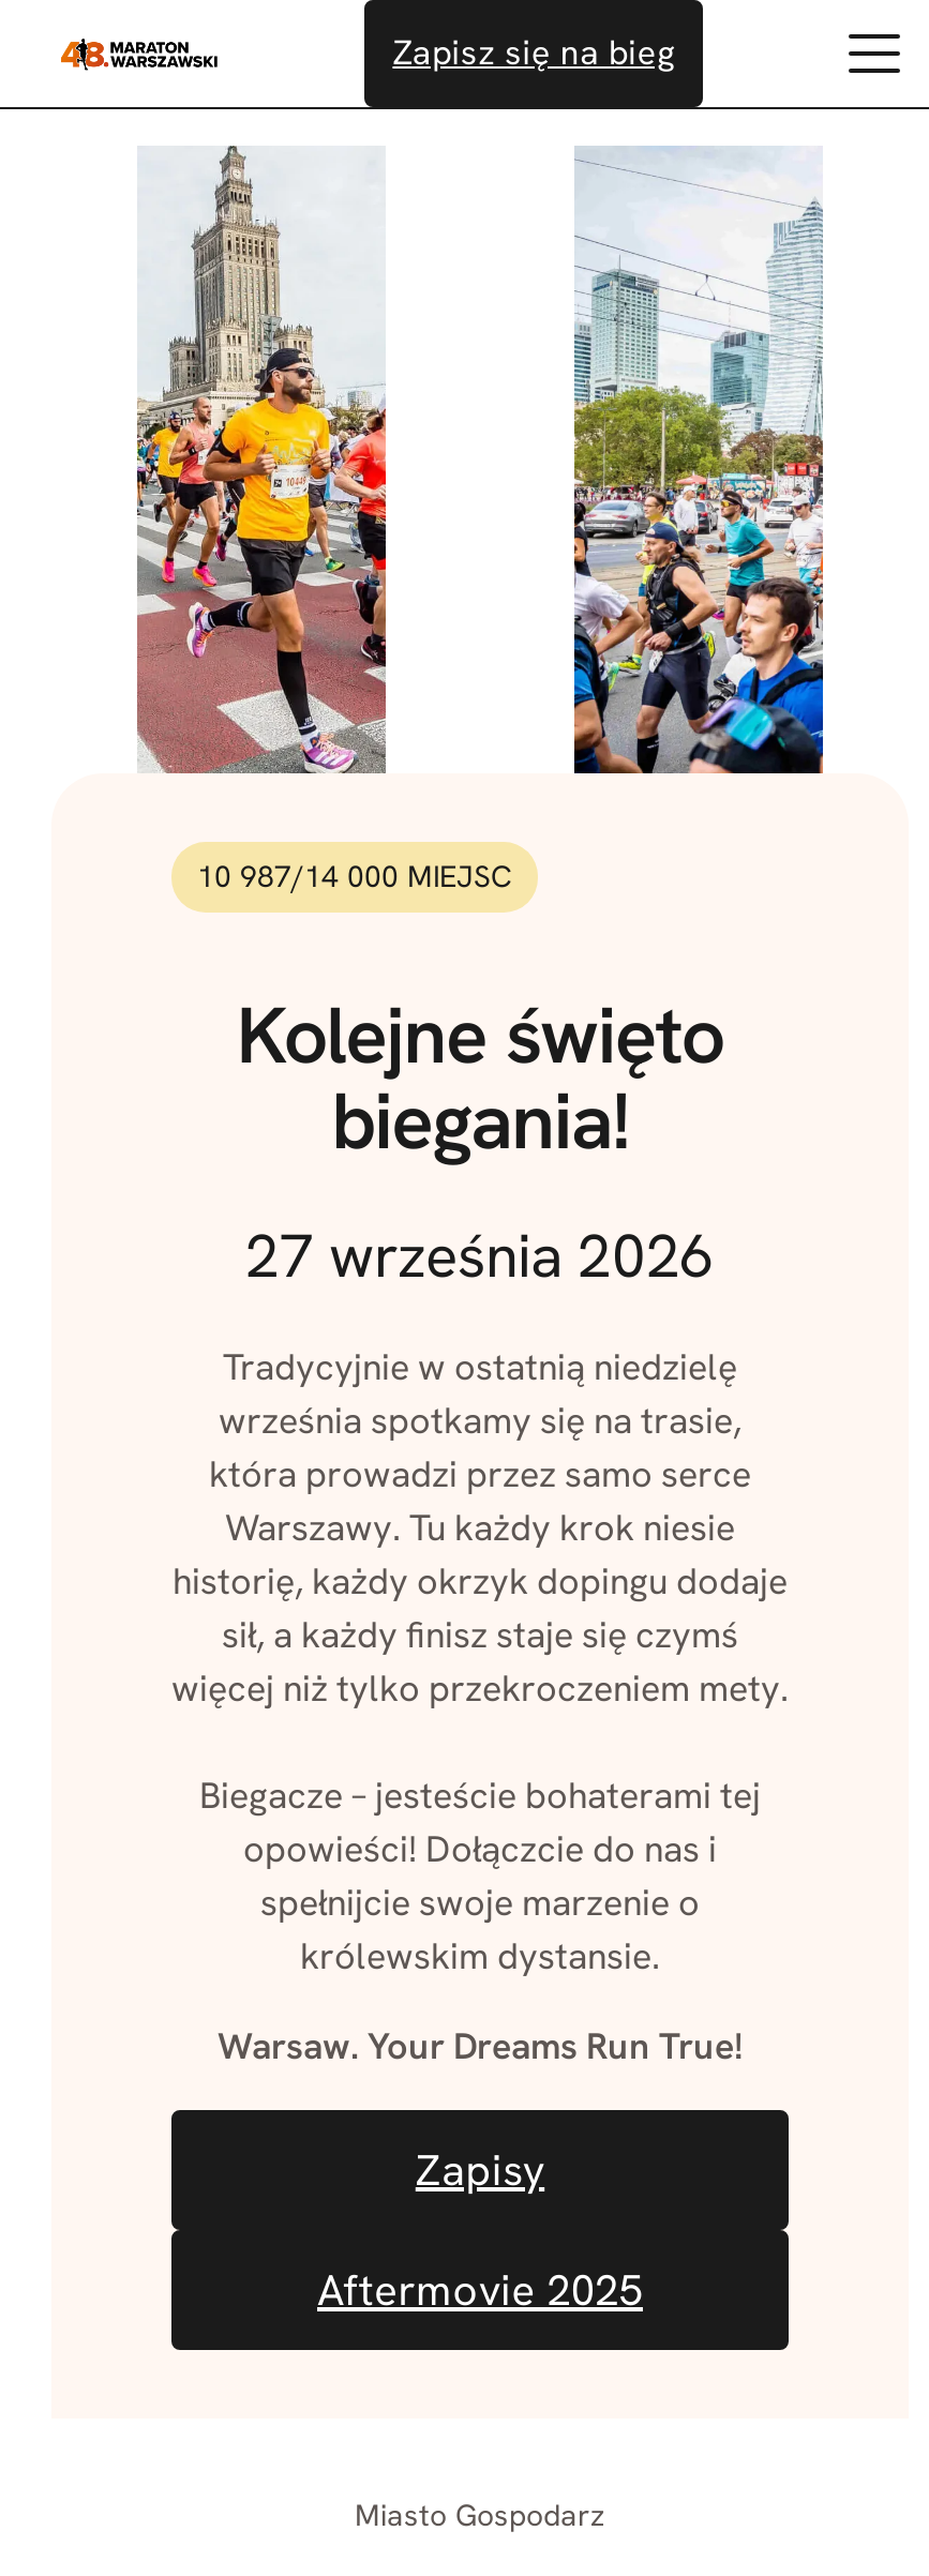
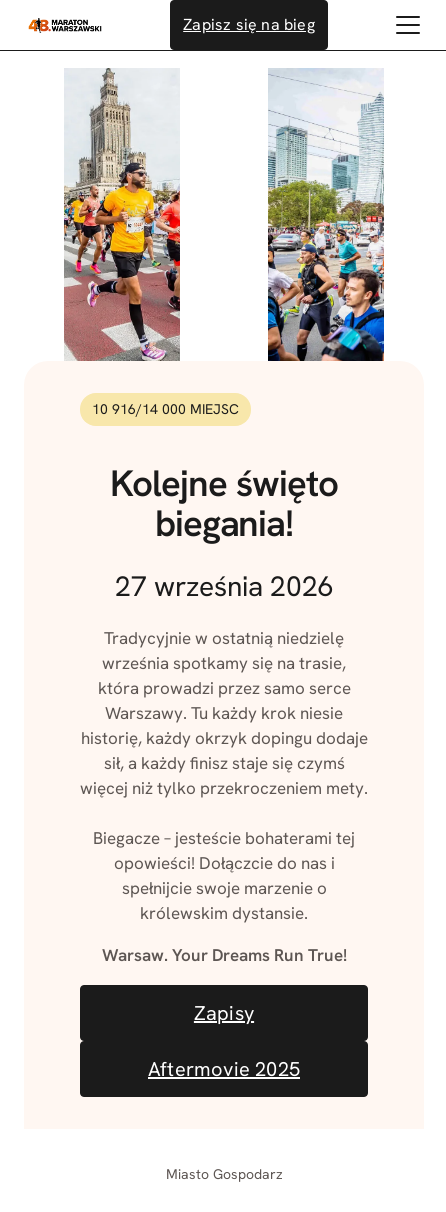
- 10 987/14 000 MIEJSC
+ 10 916/14 000 MIEJSC
